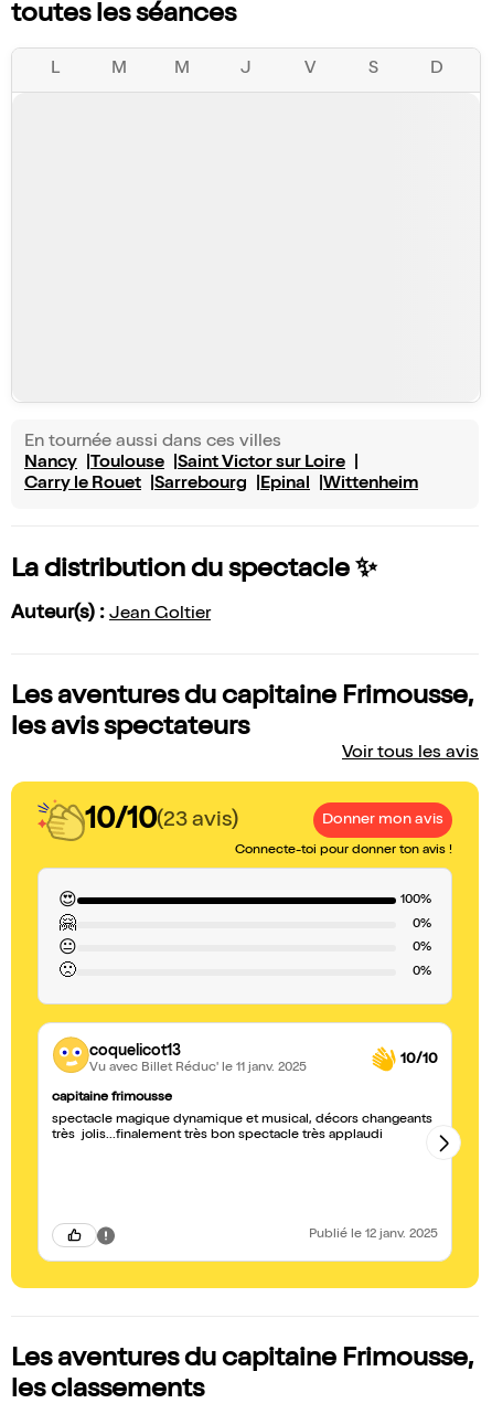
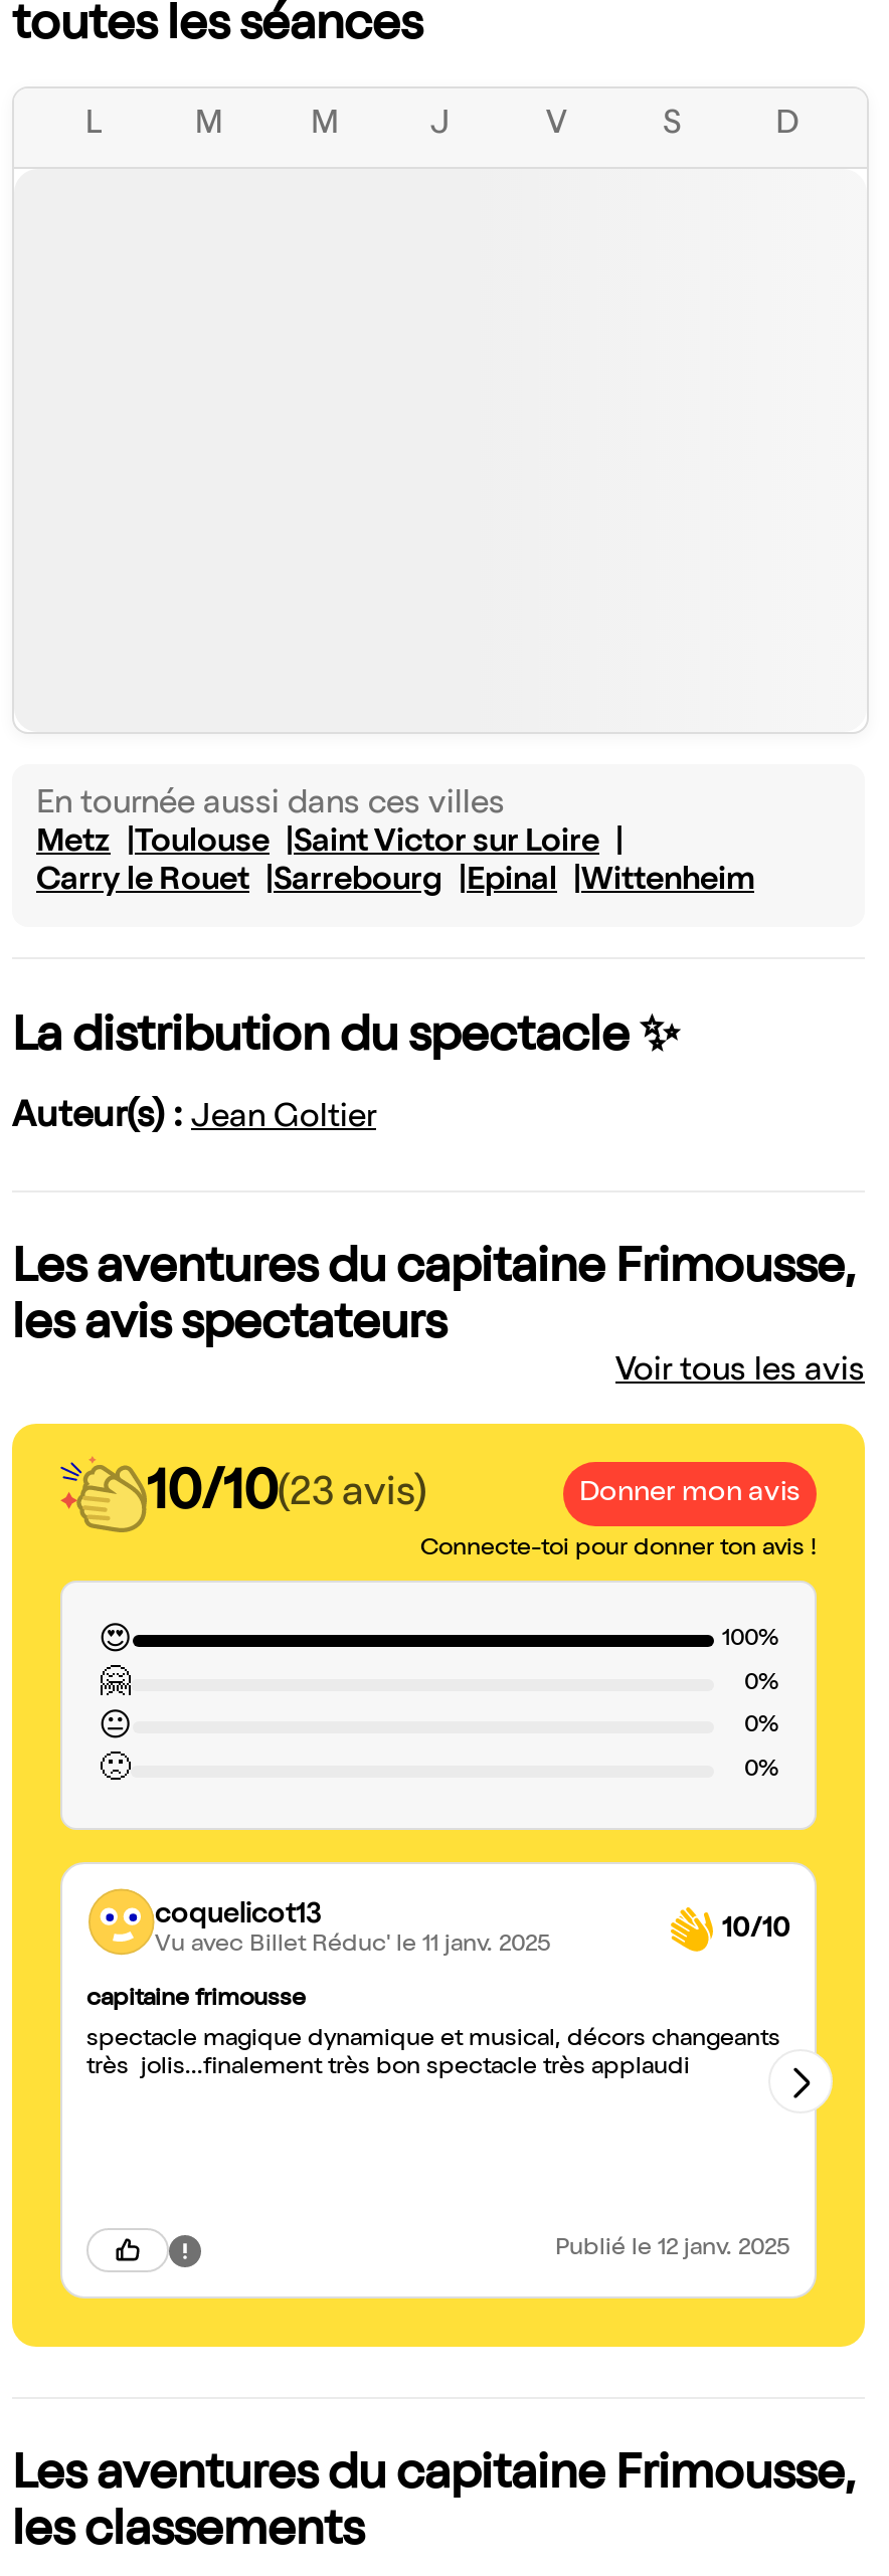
- Nancy
+ Metz
